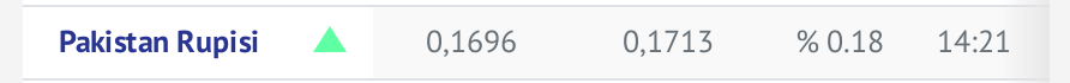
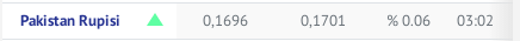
- 0,1713
+ 0,1701

- % 0.18
+ % 0.06

- 14:21
+ 03:02
